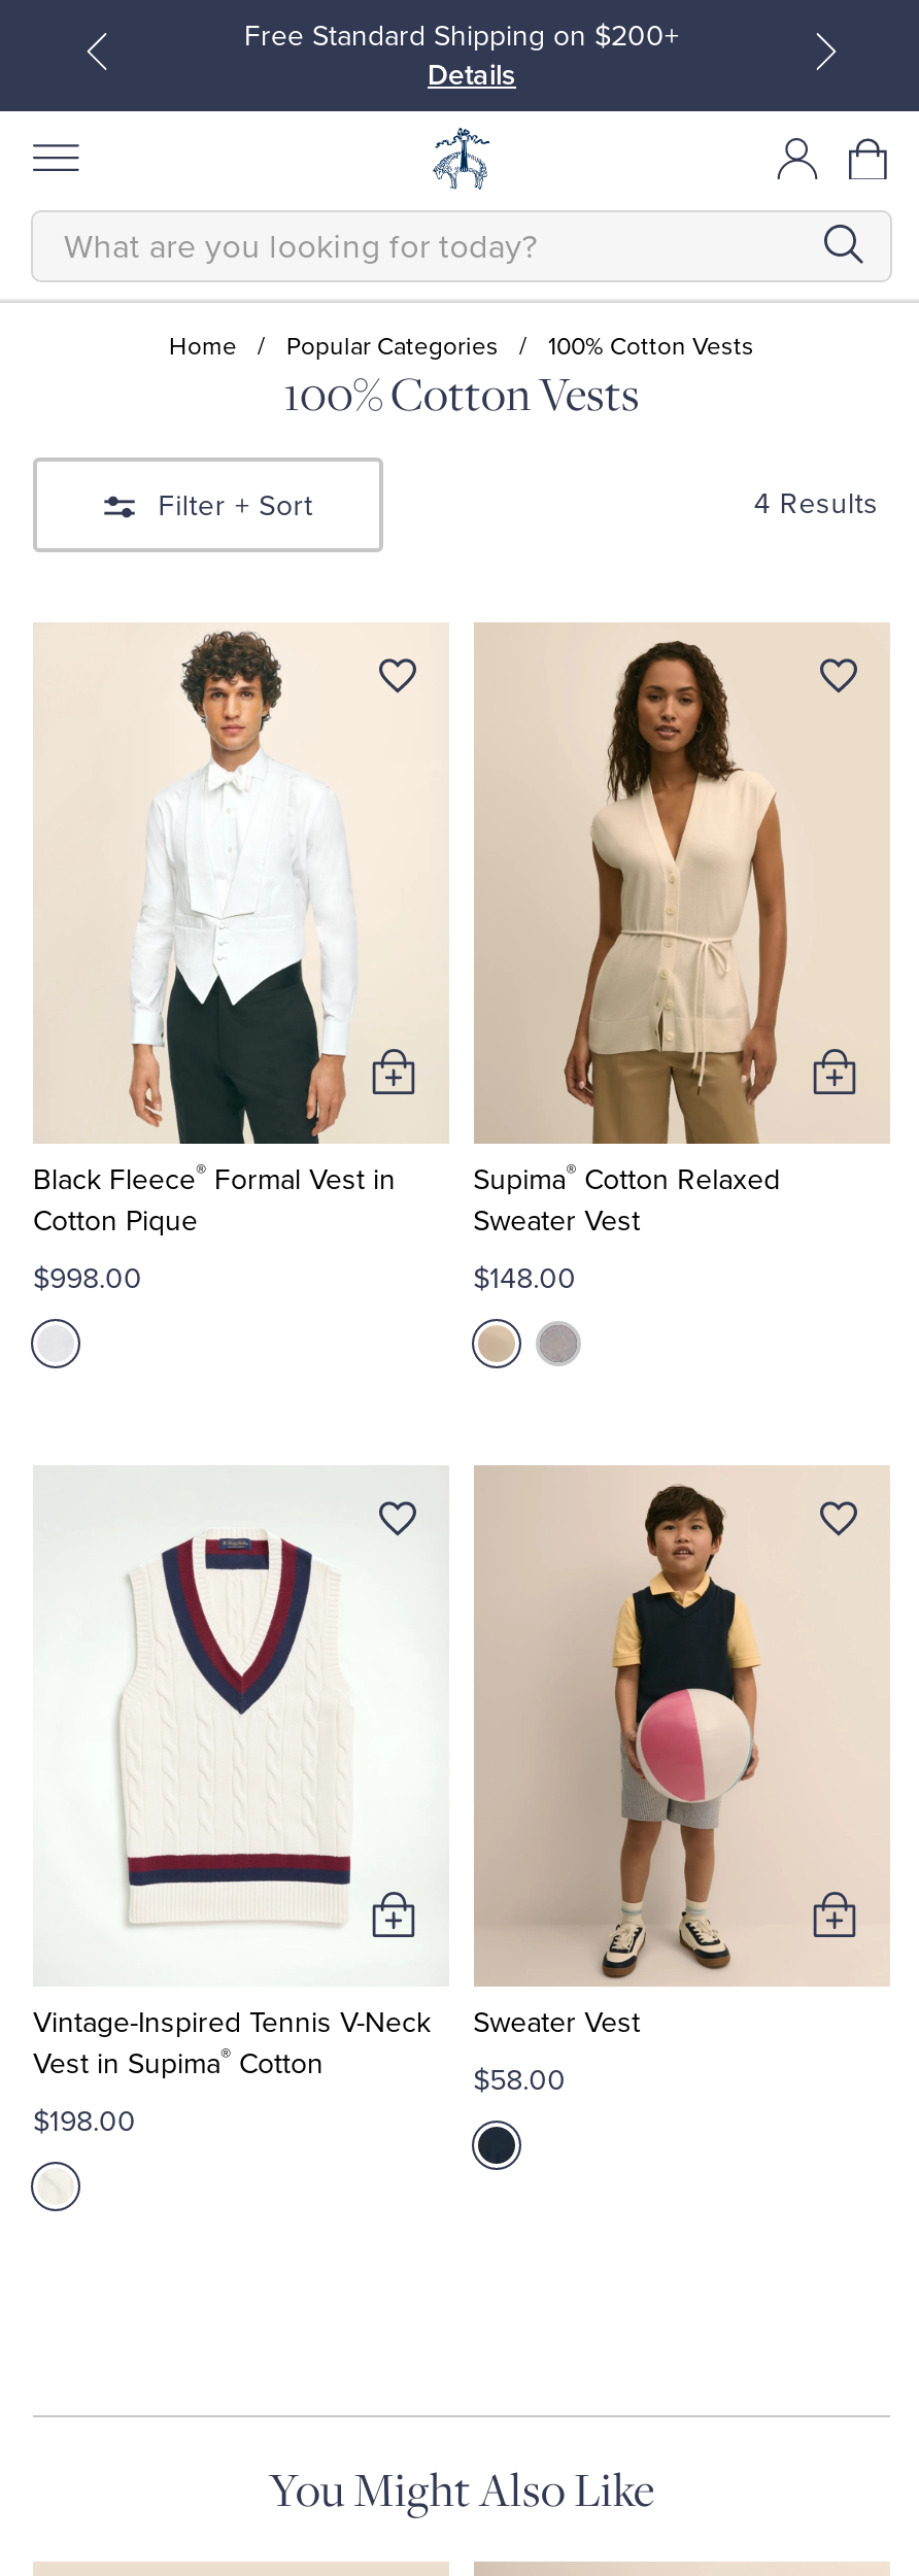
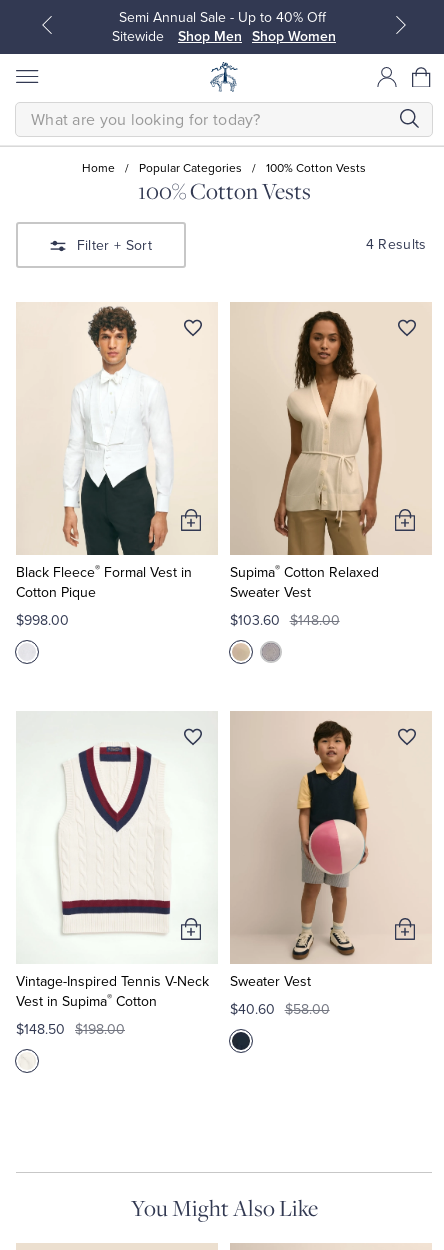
- Free Standard Shipping on $200+
- Details
+ Semi Annual Sale - Up to 40% Off
+ Sitewide Shop Men Shop Women

- $148.00
+ $103.60 $148.00

- $58.00
+ $40.60 $58.00

- $198.00
+ $148.50 $198.00
